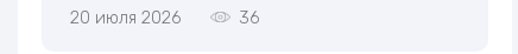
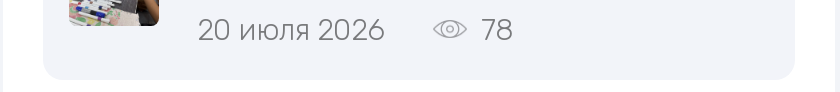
- 36
+ 78
